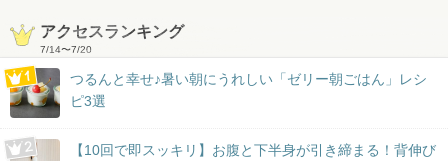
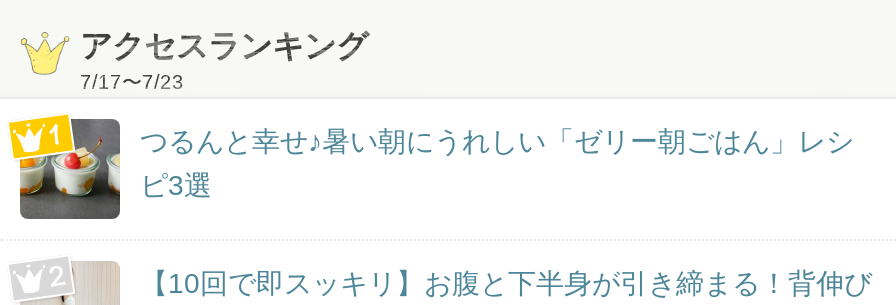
- 7/14〜7/20
+ 7/17〜7/23
